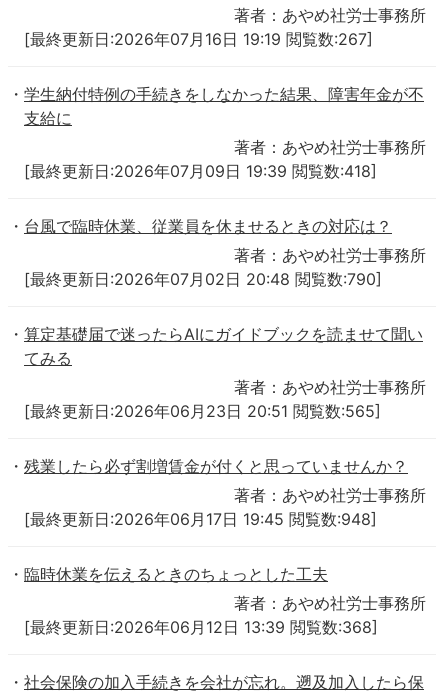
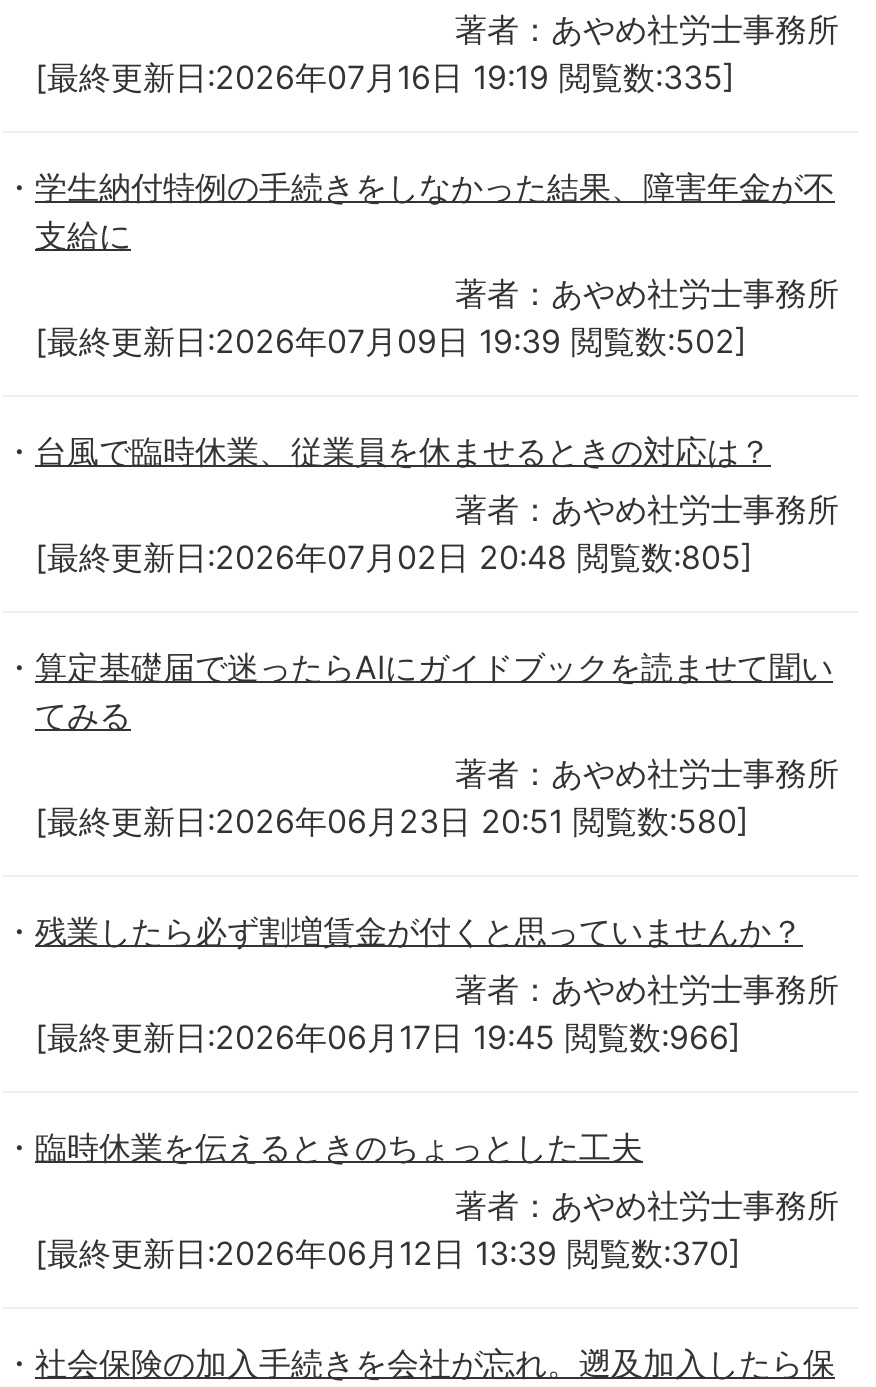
- [最終更新日:2026年07月16日 19:19 閲覧数:267]
+ [最終更新日:2026年07月16日 19:19 閲覧数:335]

- [最終更新日:2026年07月09日 19:39 閲覧数:418]
+ [最終更新日:2026年07月09日 19:39 閲覧数:502]

- [最終更新日:2026年07月02日 20:48 閲覧数:790]
+ [最終更新日:2026年07月02日 20:48 閲覧数:805]

- [最終更新日:2026年06月23日 20:51 閲覧数:565]
+ [最終更新日:2026年06月23日 20:51 閲覧数:580]

- [最終更新日:2026年06月17日 19:45 閲覧数:948]
+ [最終更新日:2026年06月17日 19:45 閲覧数:966]

- [最終更新日:2026年06月12日 13:39 閲覧数:368]
+ [最終更新日:2026年06月12日 13:39 閲覧数:370]
